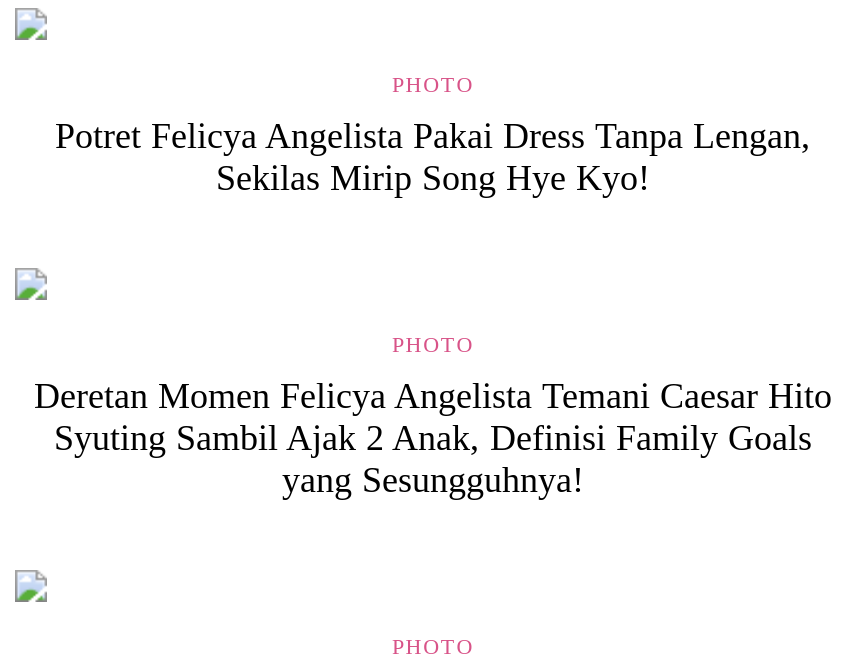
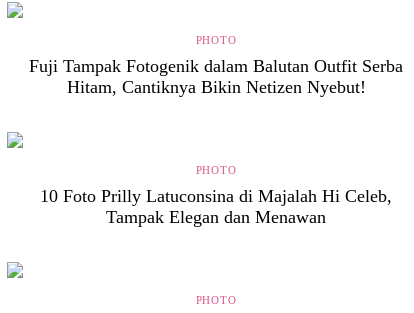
- Potret Felicya Angelista Pakai Dress Tanpa Lengan,
- Sekilas Mirip Song Hye Kyo!
+ Fuji Tampak Fotogenik dalam Balutan Outfit Serba
+ Hitam, Cantiknya Bikin Netizen Nyebut!

- Deretan Momen Felicya Angelista Temani Caesar Hito
- Syuting Sambil Ajak 2 Anak, Definisi Family Goals
- yang Sesungguhnya!
+ 10 Foto Prilly Latuconsina di Majalah Hi Celeb,
+ Tampak Elegan dan Menawan
